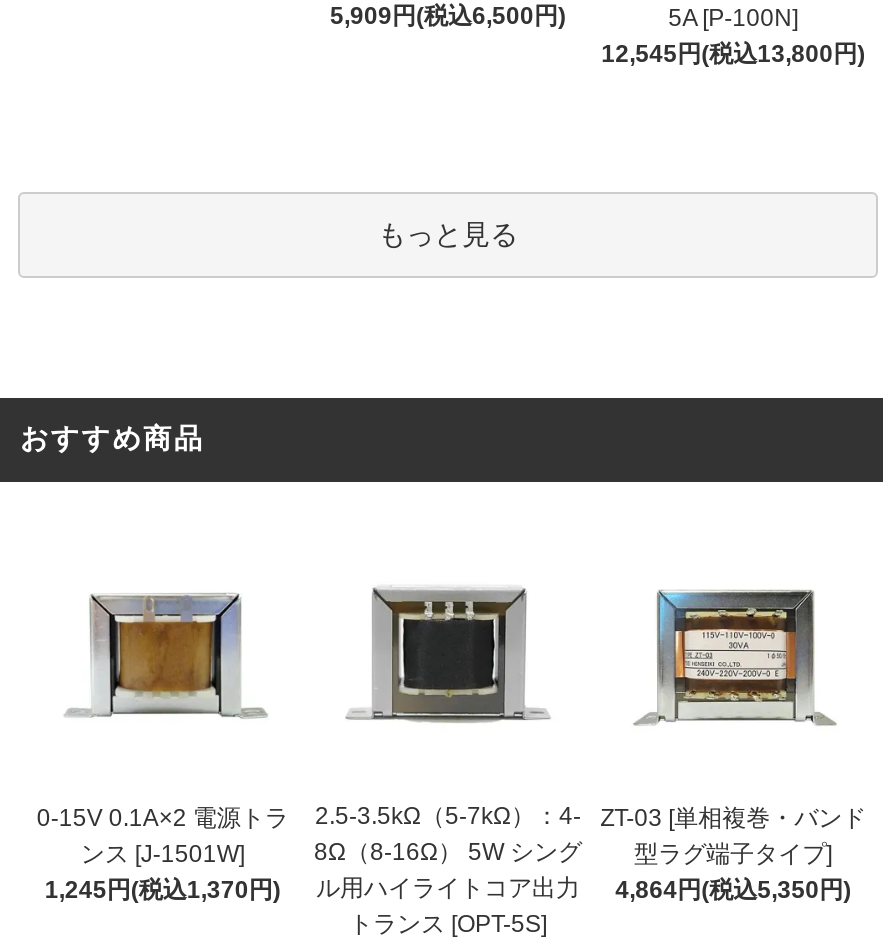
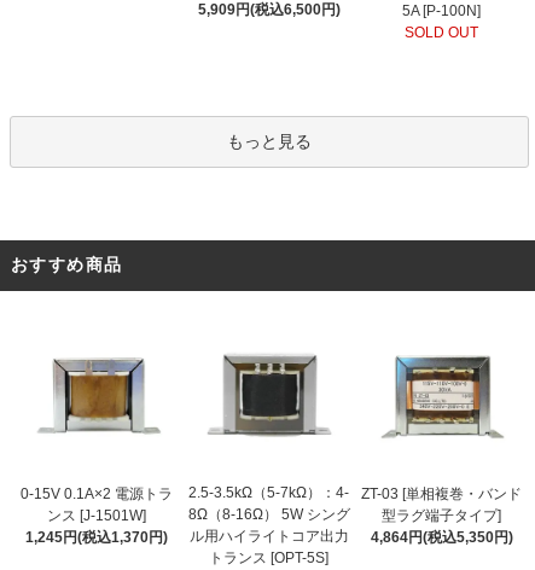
- 12,545円(税込13,800円)
+ SOLD OUT
